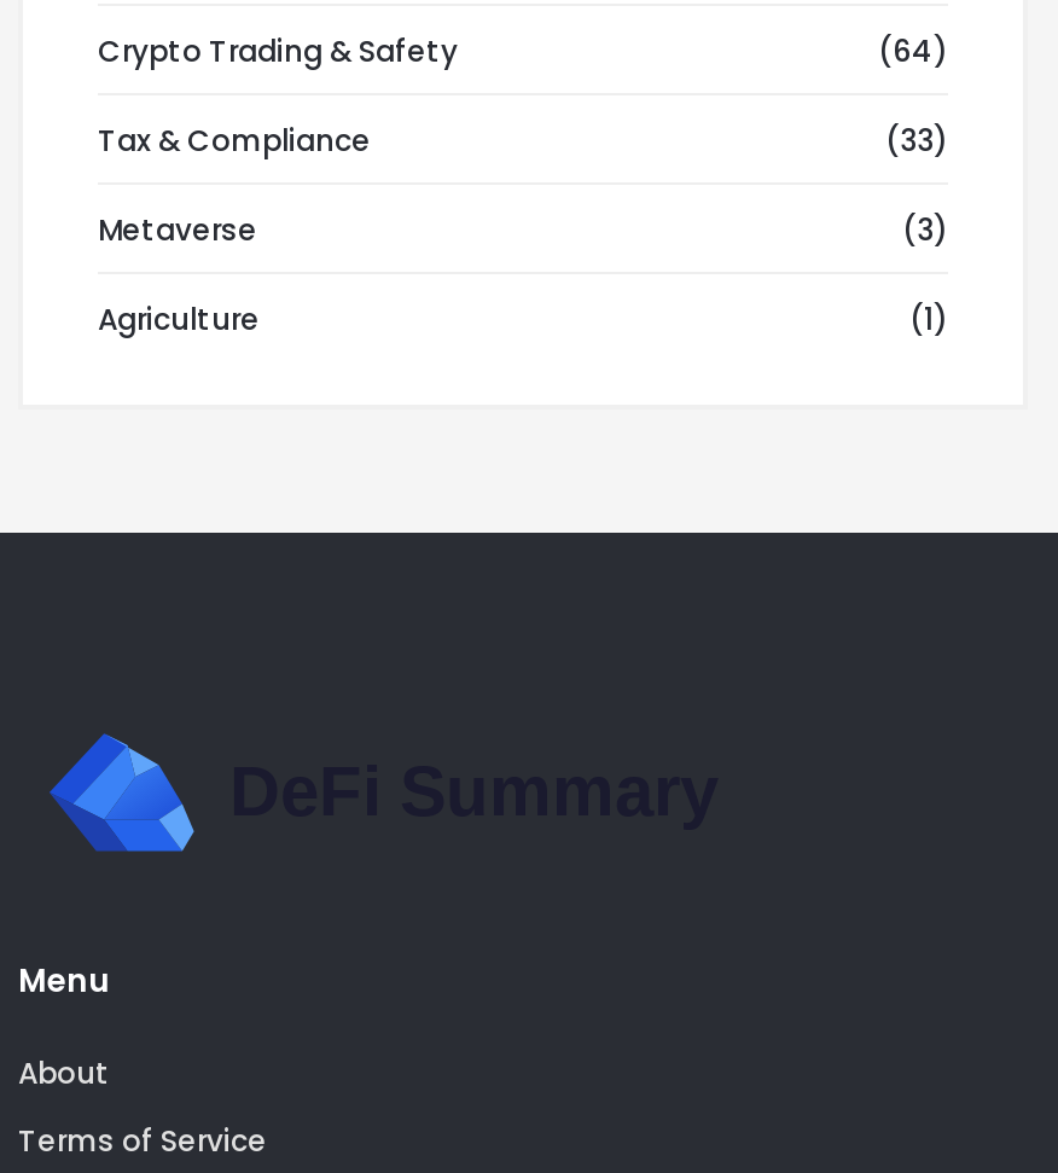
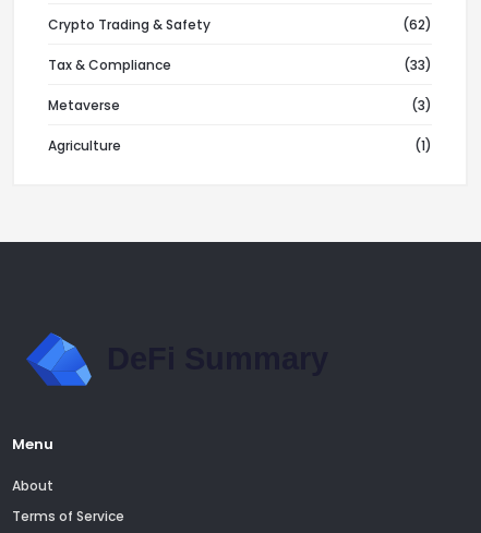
- (64)
+ (62)
